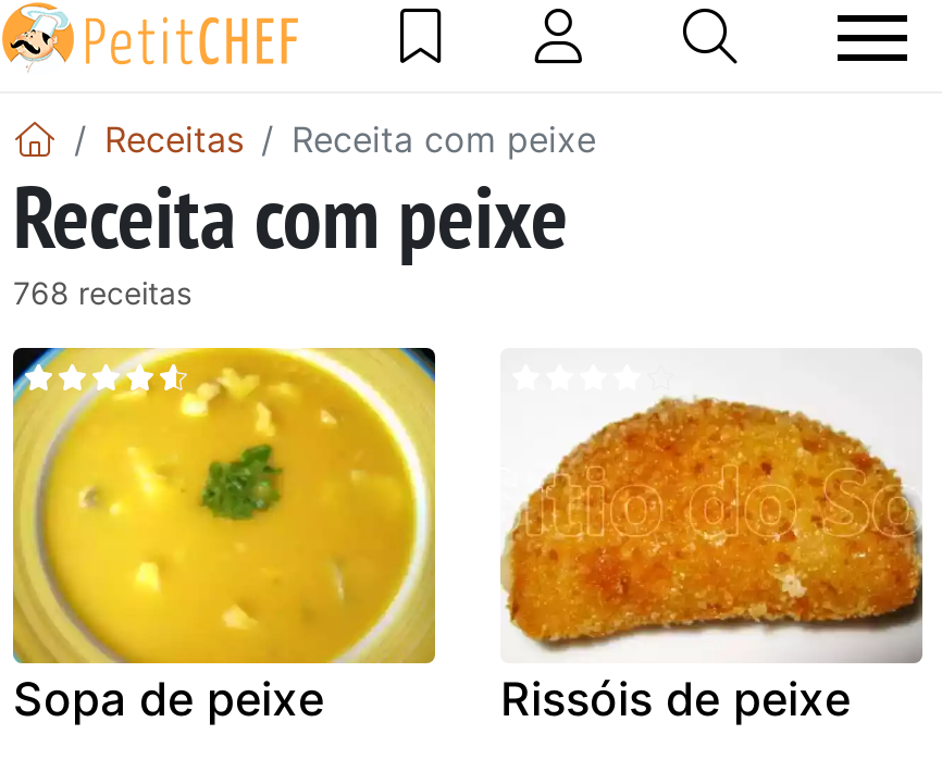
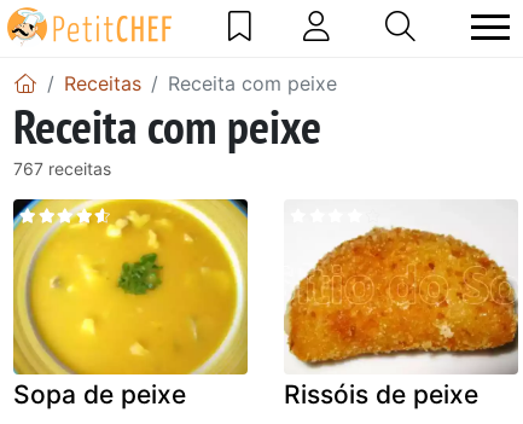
- 768 receitas
+ 767 receitas
